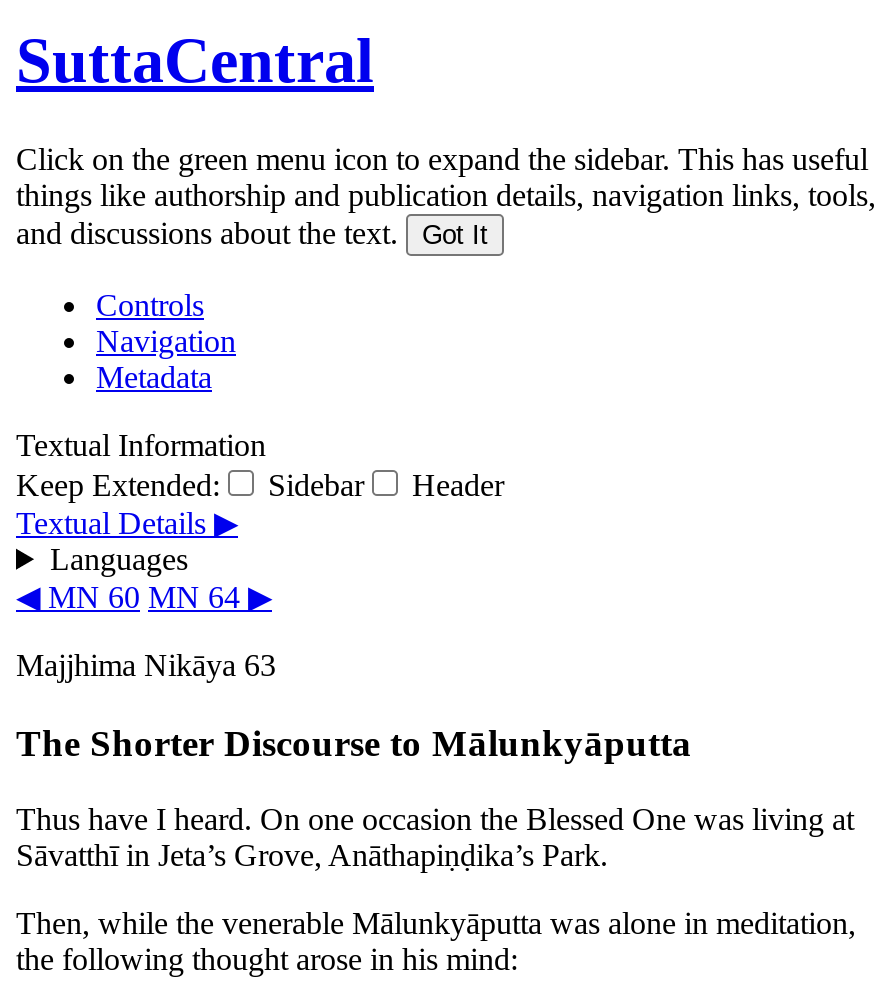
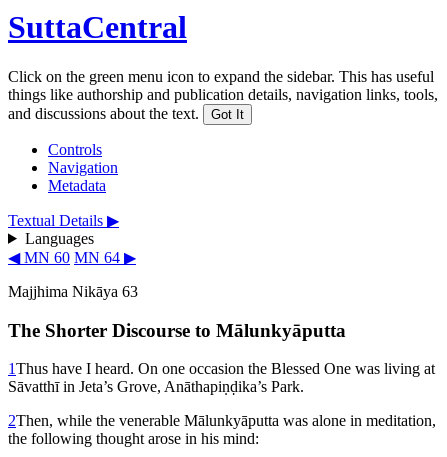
- Textual Information
- Keep Extended:
- Sidebar
- Header

- Thus have I heard. On one occasion the Blessed One was living at
+ 1Thus have I heard. On one occasion the Blessed One was living at

- Then, while the venerable Mālunkyāputta was alone in meditation,
+ 2Then, while the venerable Mālunkyāputta was alone in meditation,
